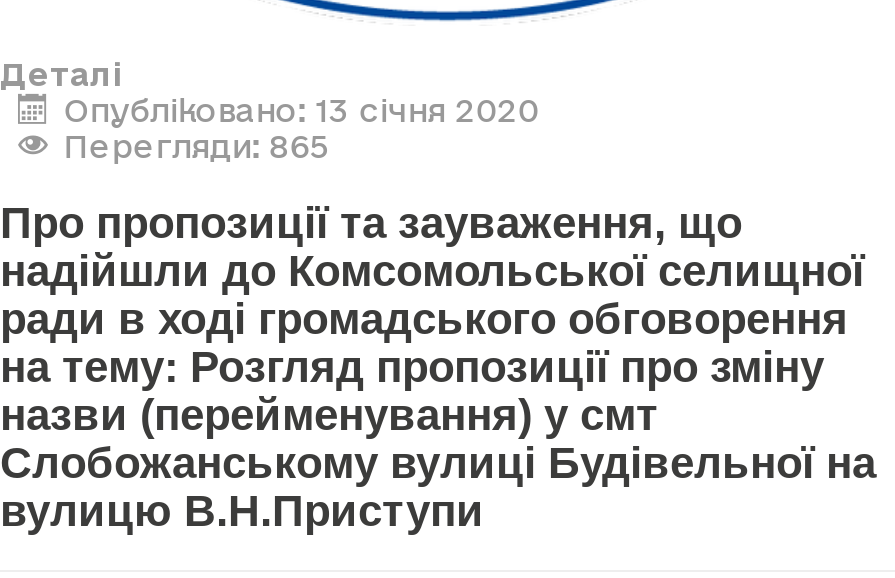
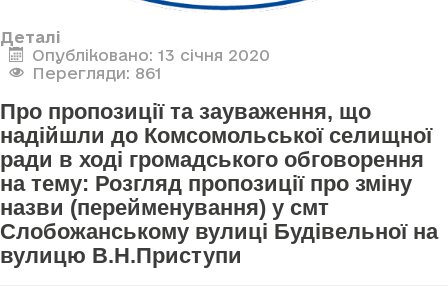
- Перегляди: 865
+ Перегляди: 861
